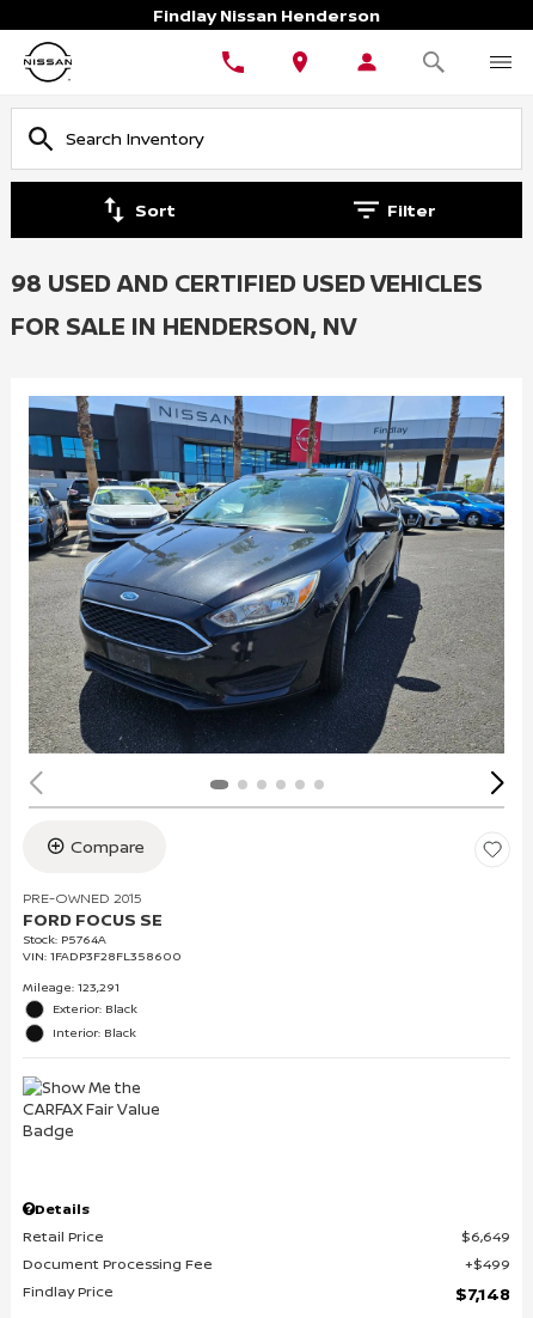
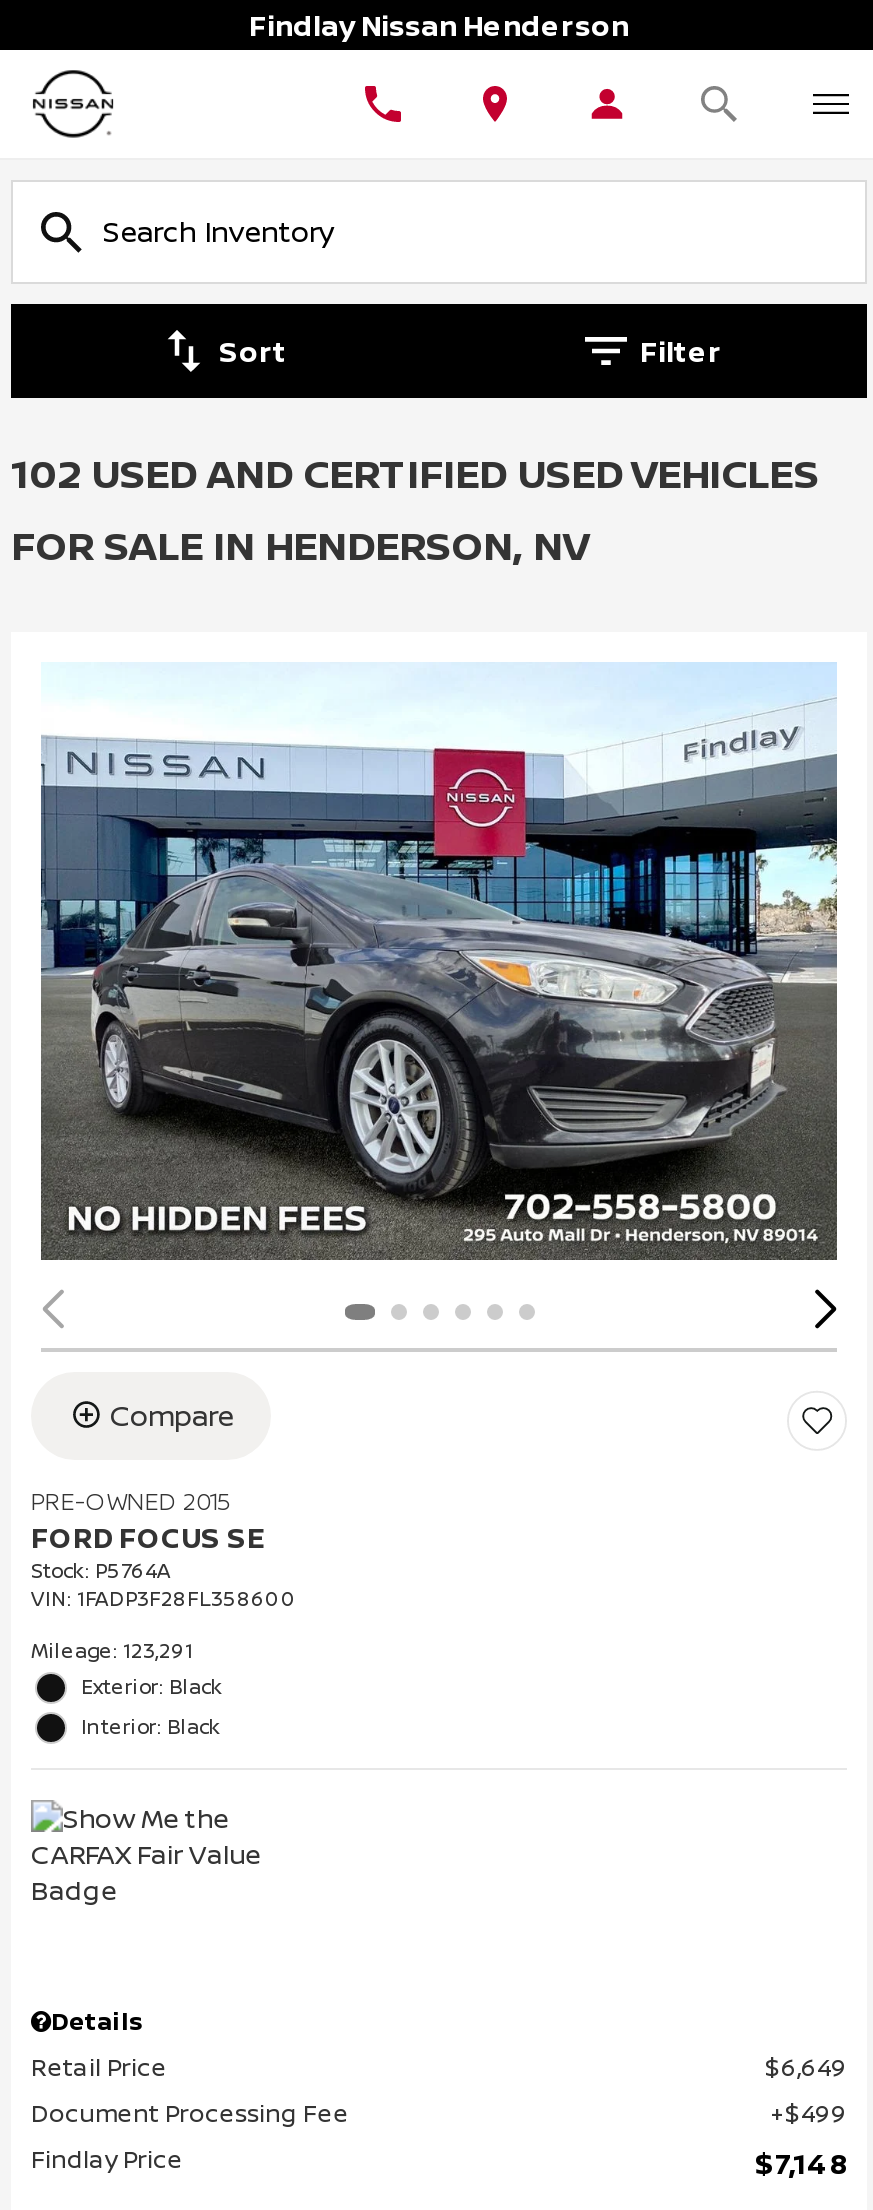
- 98 USED AND CERTIFIED USED VEHICLES
+ 102 USED AND CERTIFIED USED VEHICLES

- [image]
+ [image]
